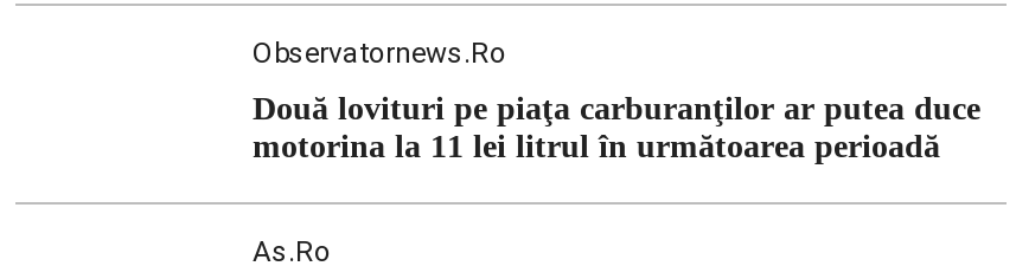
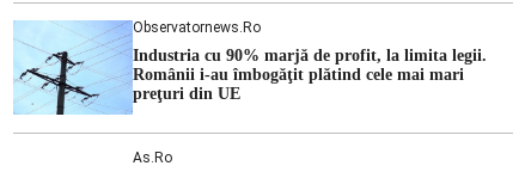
+ [image]

- Două lovituri pe piaţa carburanţilor ar putea duce
- motorina la 11 lei litrul în următoarea perioadă
+ Industria cu 90% marjă de profit, la limita legii.
+ Românii i-au îmbogăţit plătind cele mai mari
+ preţuri din UE
